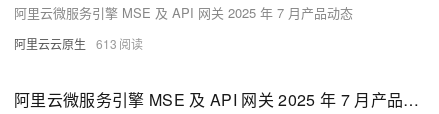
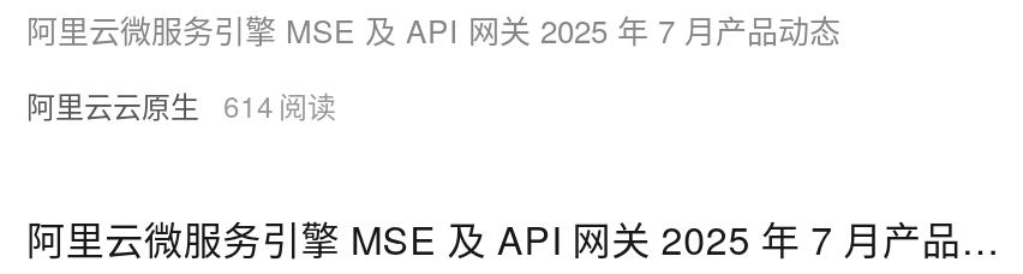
- 阿里云云原生 613
+ 阿里云云原生 614
